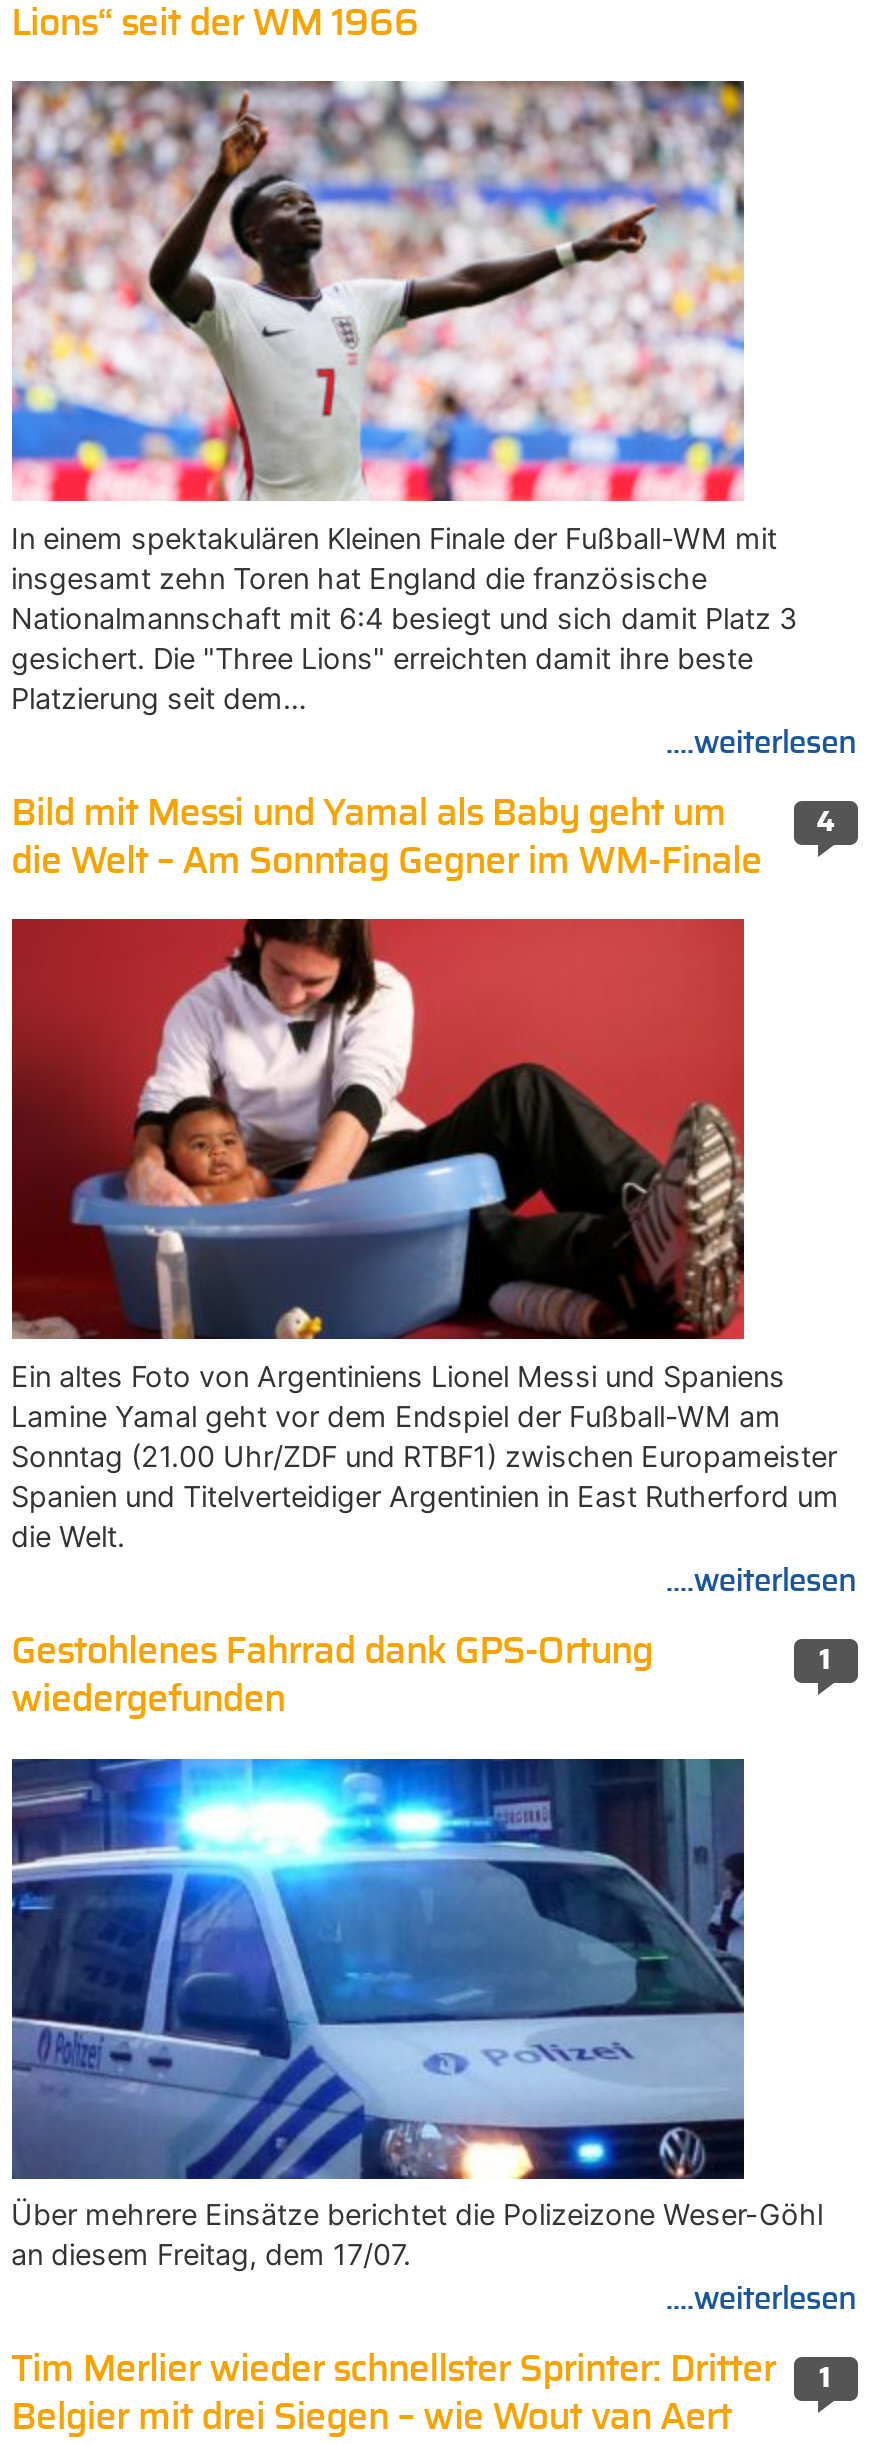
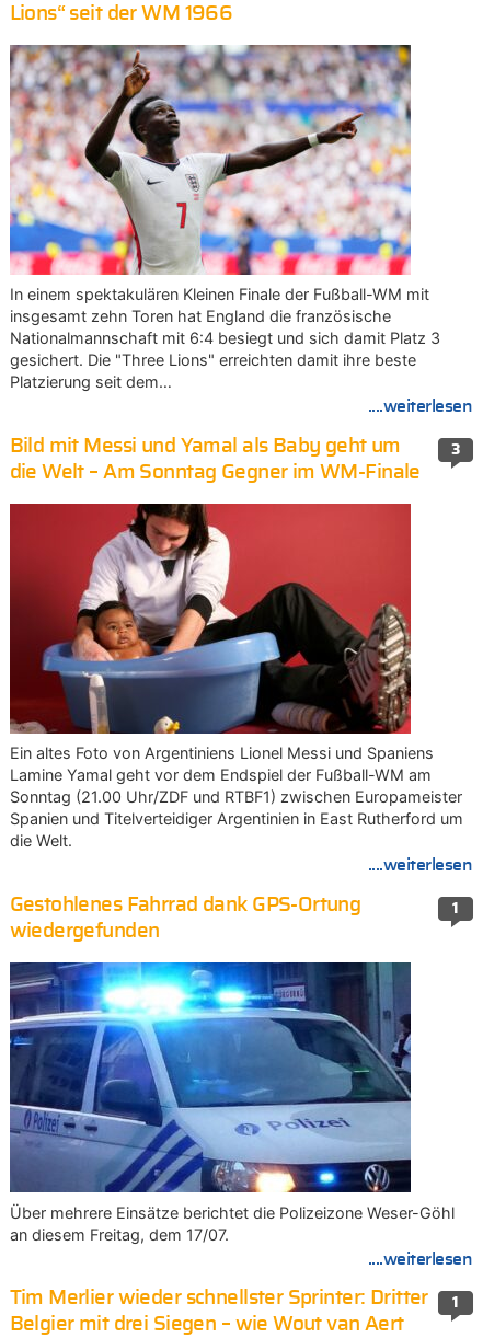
- 4
+ 3
